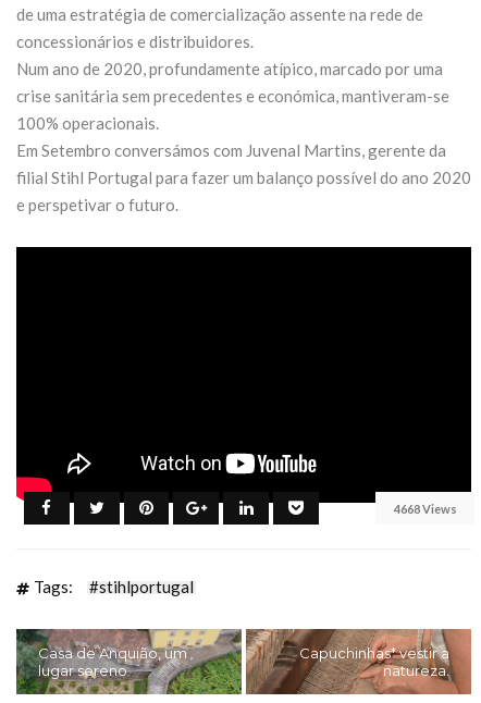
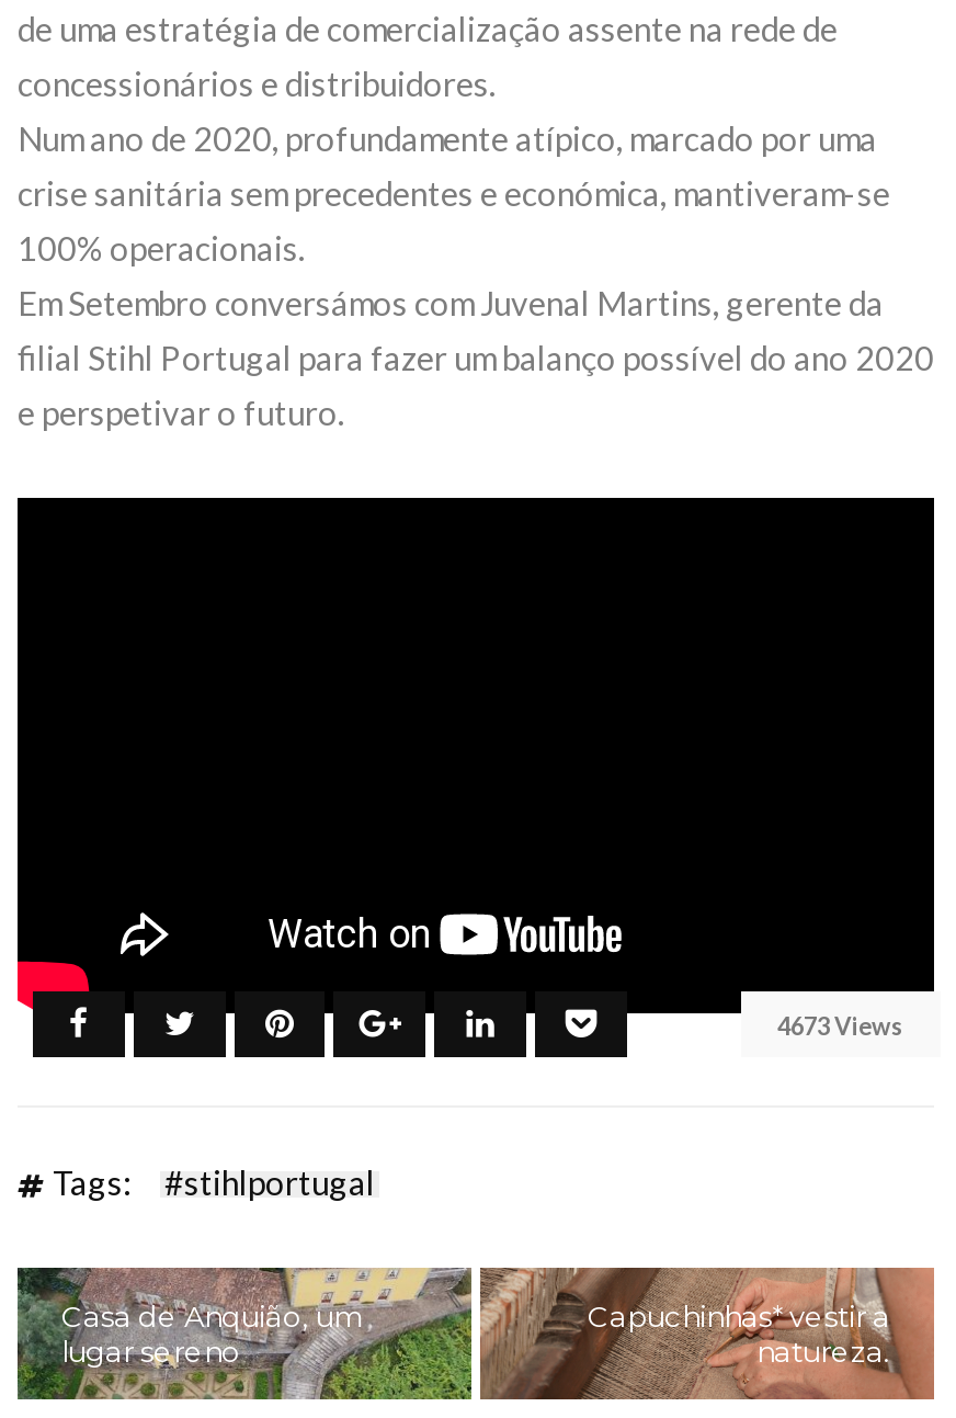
- 4668 Views
+ 4673 Views
